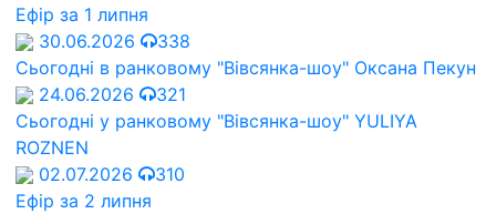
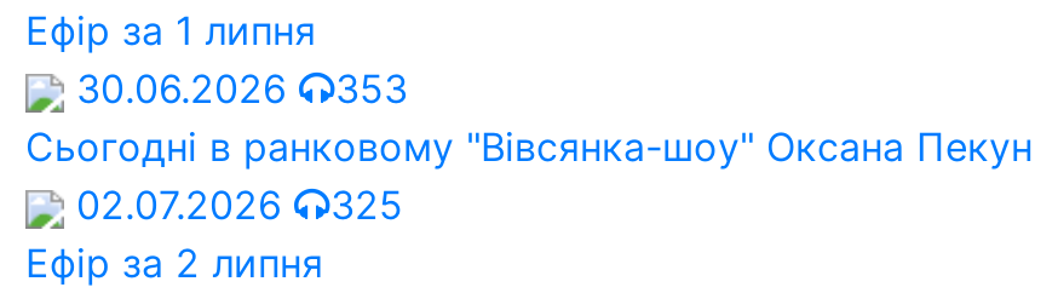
- 30.06.2026 338
+ 30.06.2026 353

- 24.06.2026
- 321
- Сьогодні у ранковому "Вівсянка-шоу" YULIYA
- ROZNEN

- 02.07.2026 310
+ 02.07.2026 325
